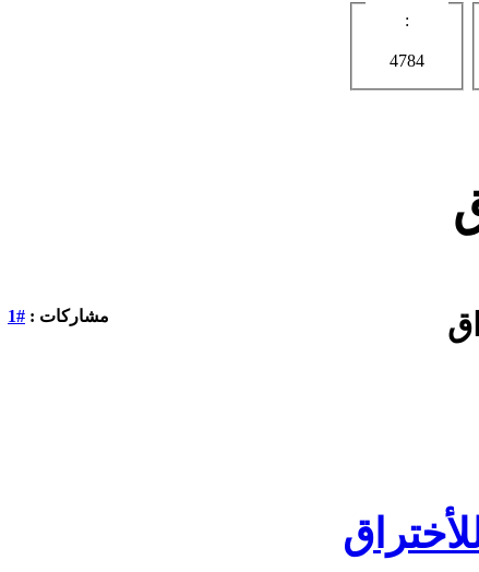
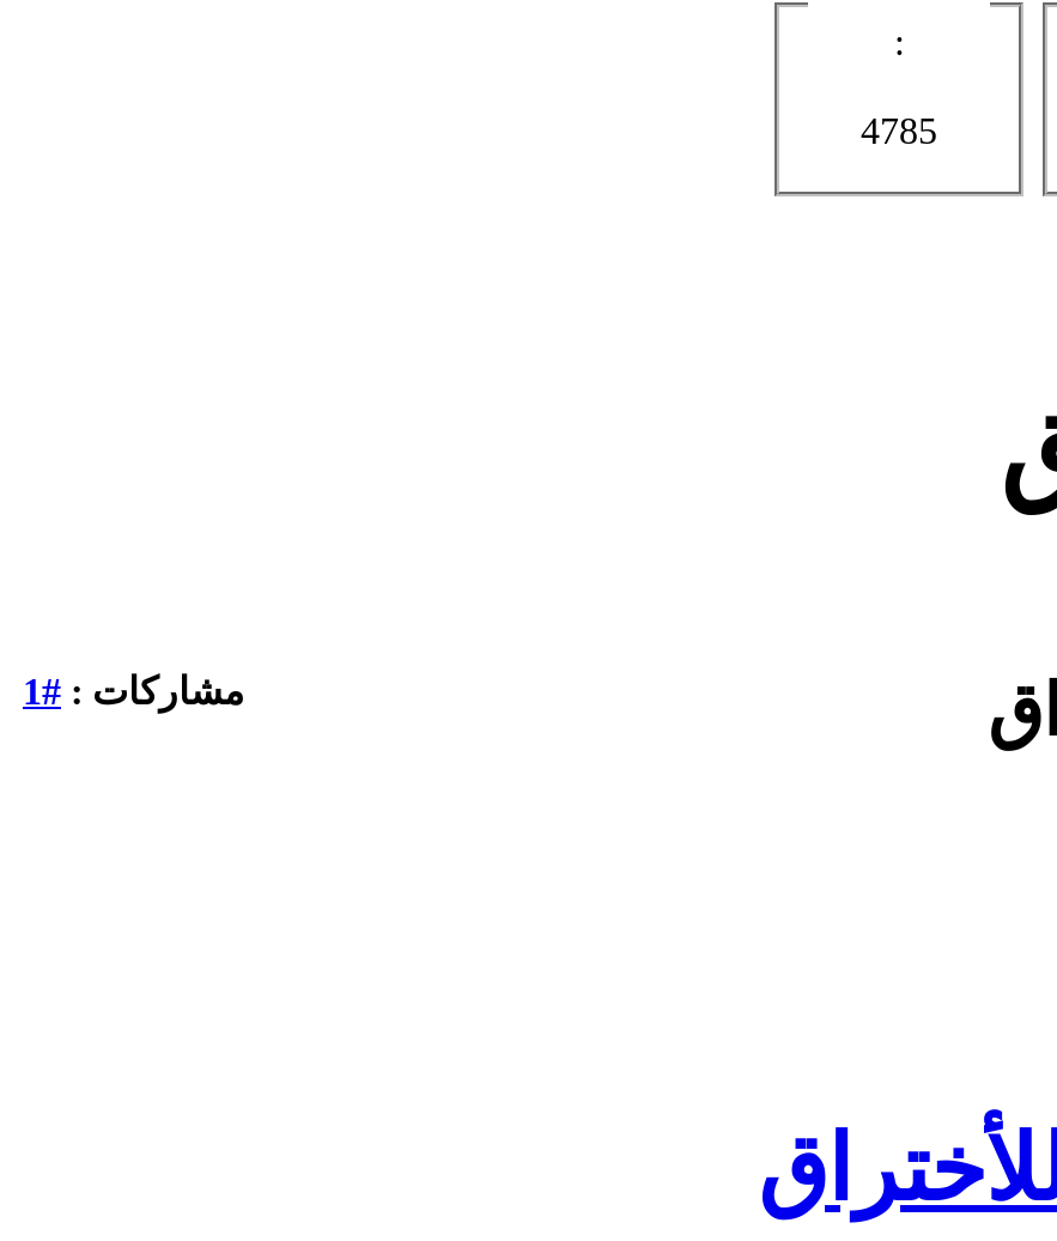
- 4784
+ 4785
